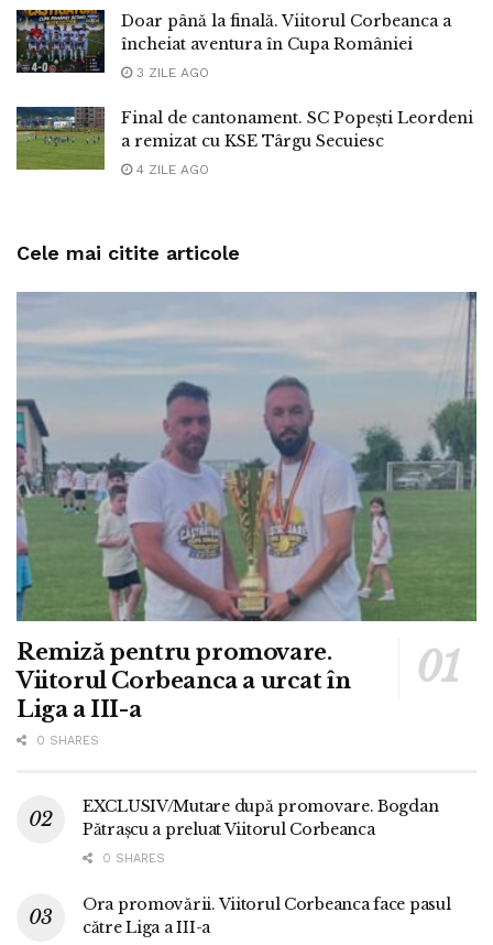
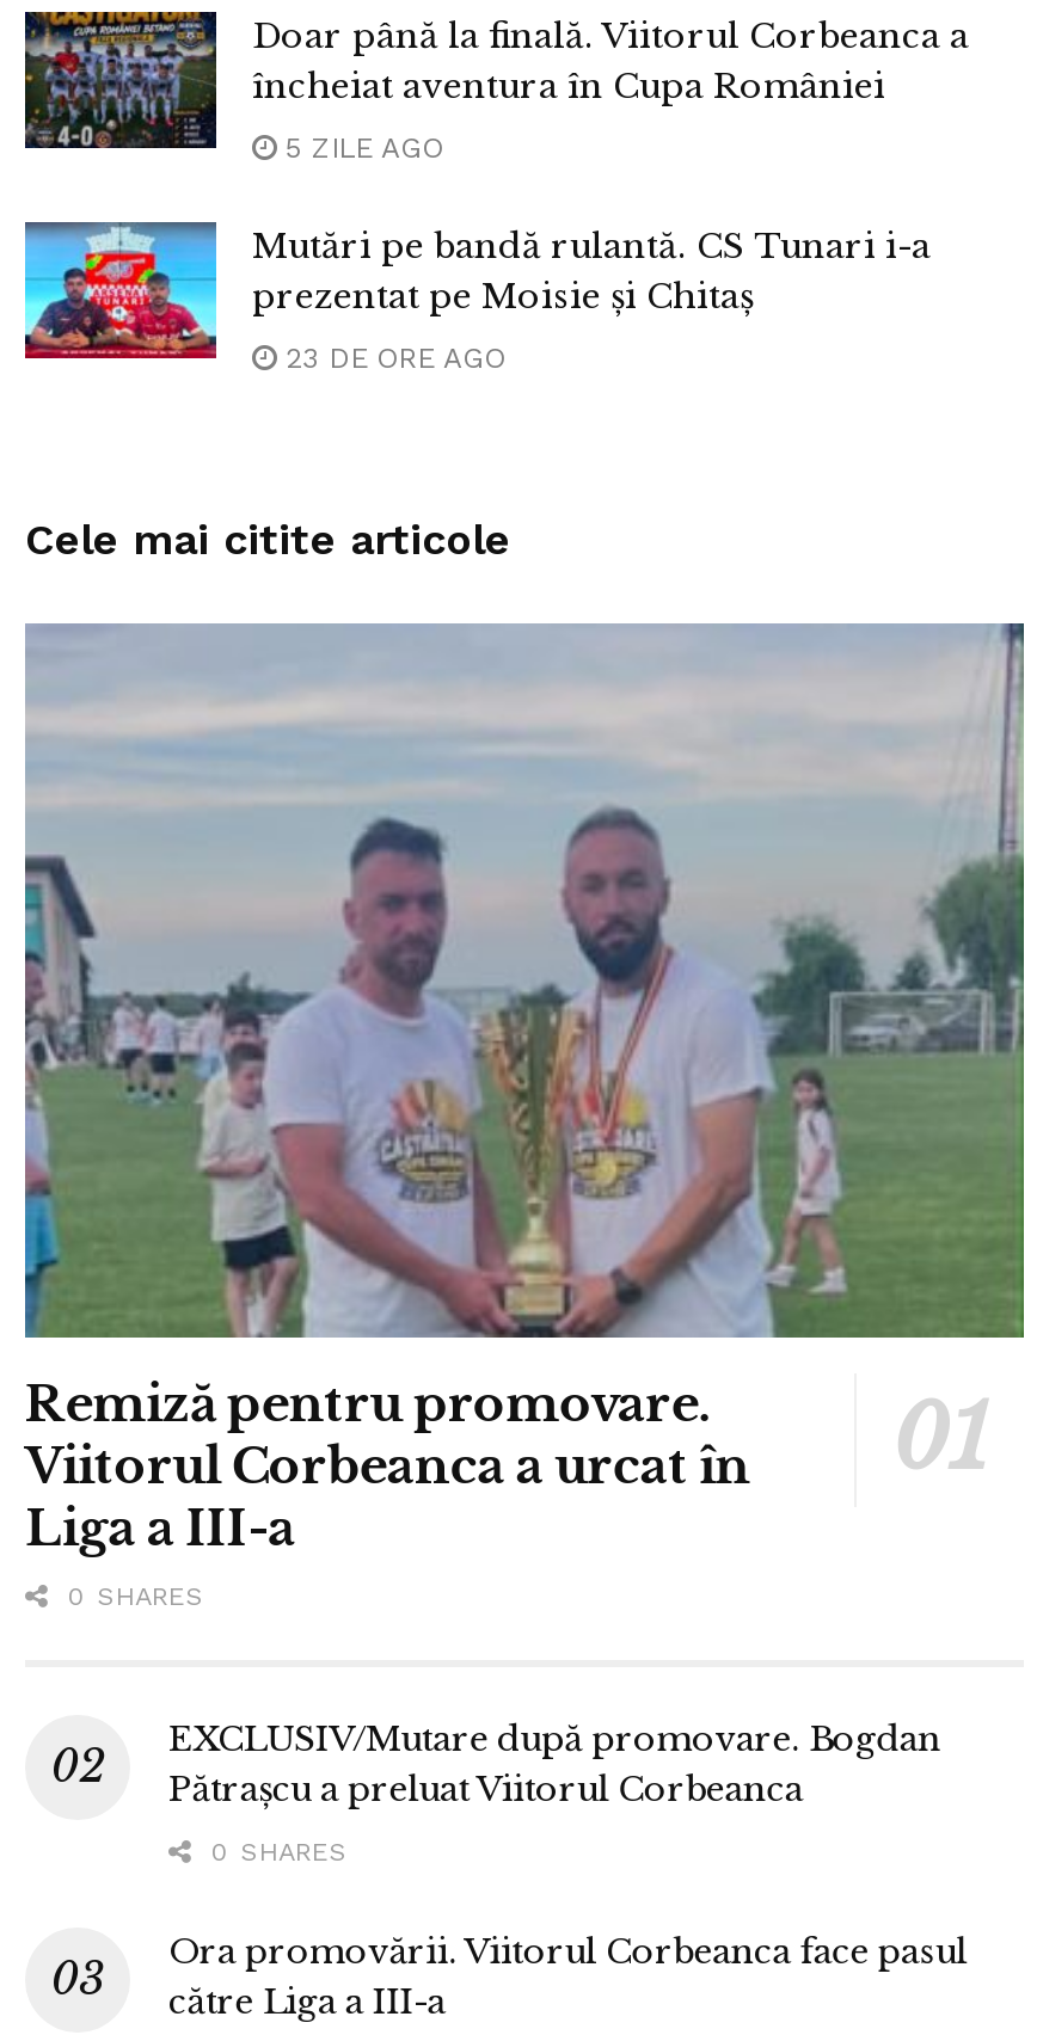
- 3 ZILE AGO
+ 5 ZILE AGO

- [image]
- Final de cantonament. SC Popești Leordeni
- a remizat cu KSE Târgu Secuiesc
+ [image]
+ Mutări pe bandă rulantă. CS Tunari i-a
+ prezentat pe Moisie și Chitaș

- 4 ZILE AGO
+ 23 DE ORE AGO
